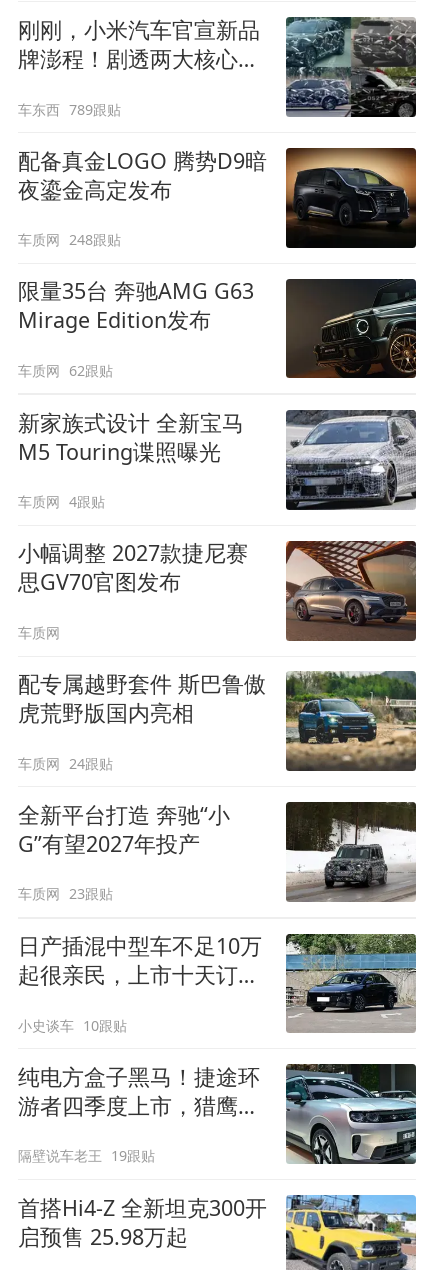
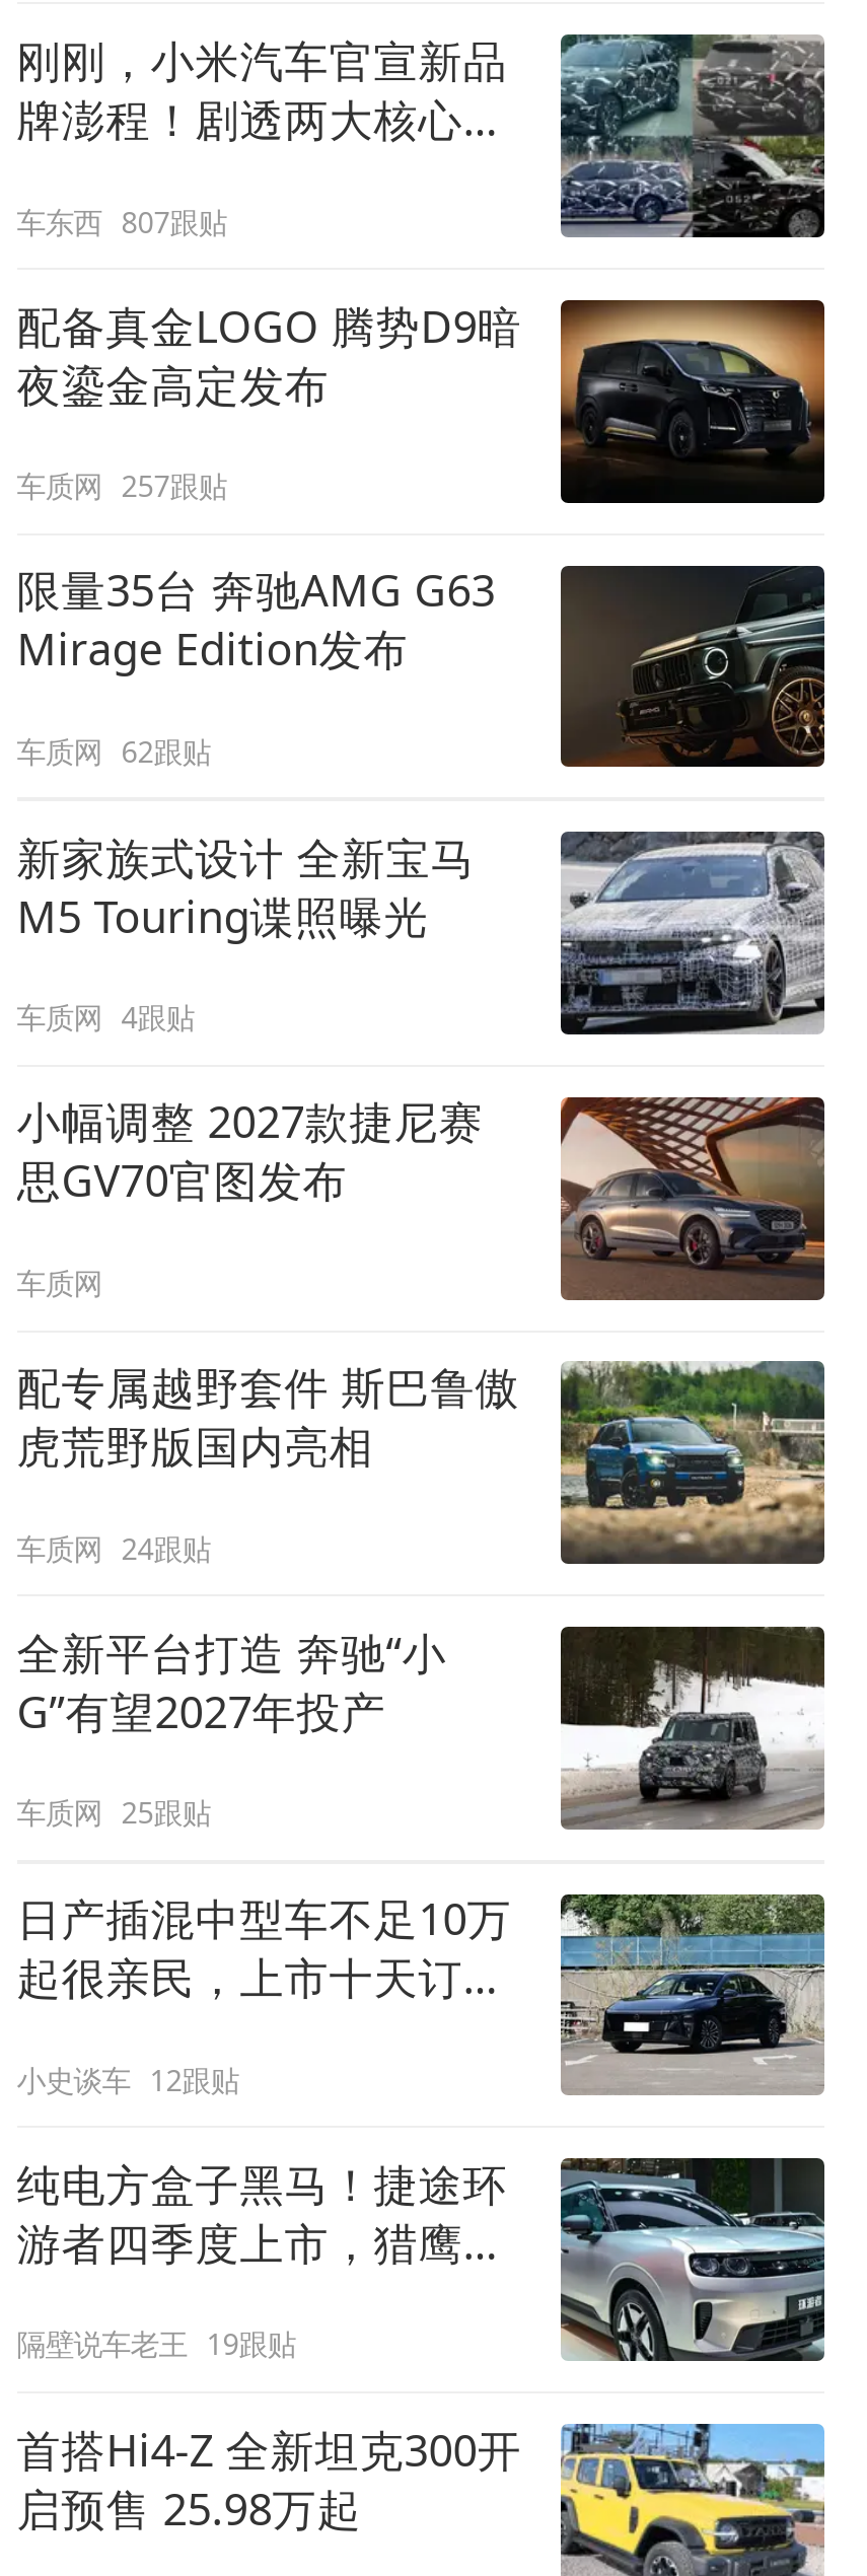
- 车东西 789跟贴
+ 车东西 807跟贴

- 车质网 248跟贴
+ 车质网 257跟贴

- 车质网 23跟贴
+ 车质网 25跟贴

- 小史谈车 10跟贴
+ 小史谈车 12跟贴
